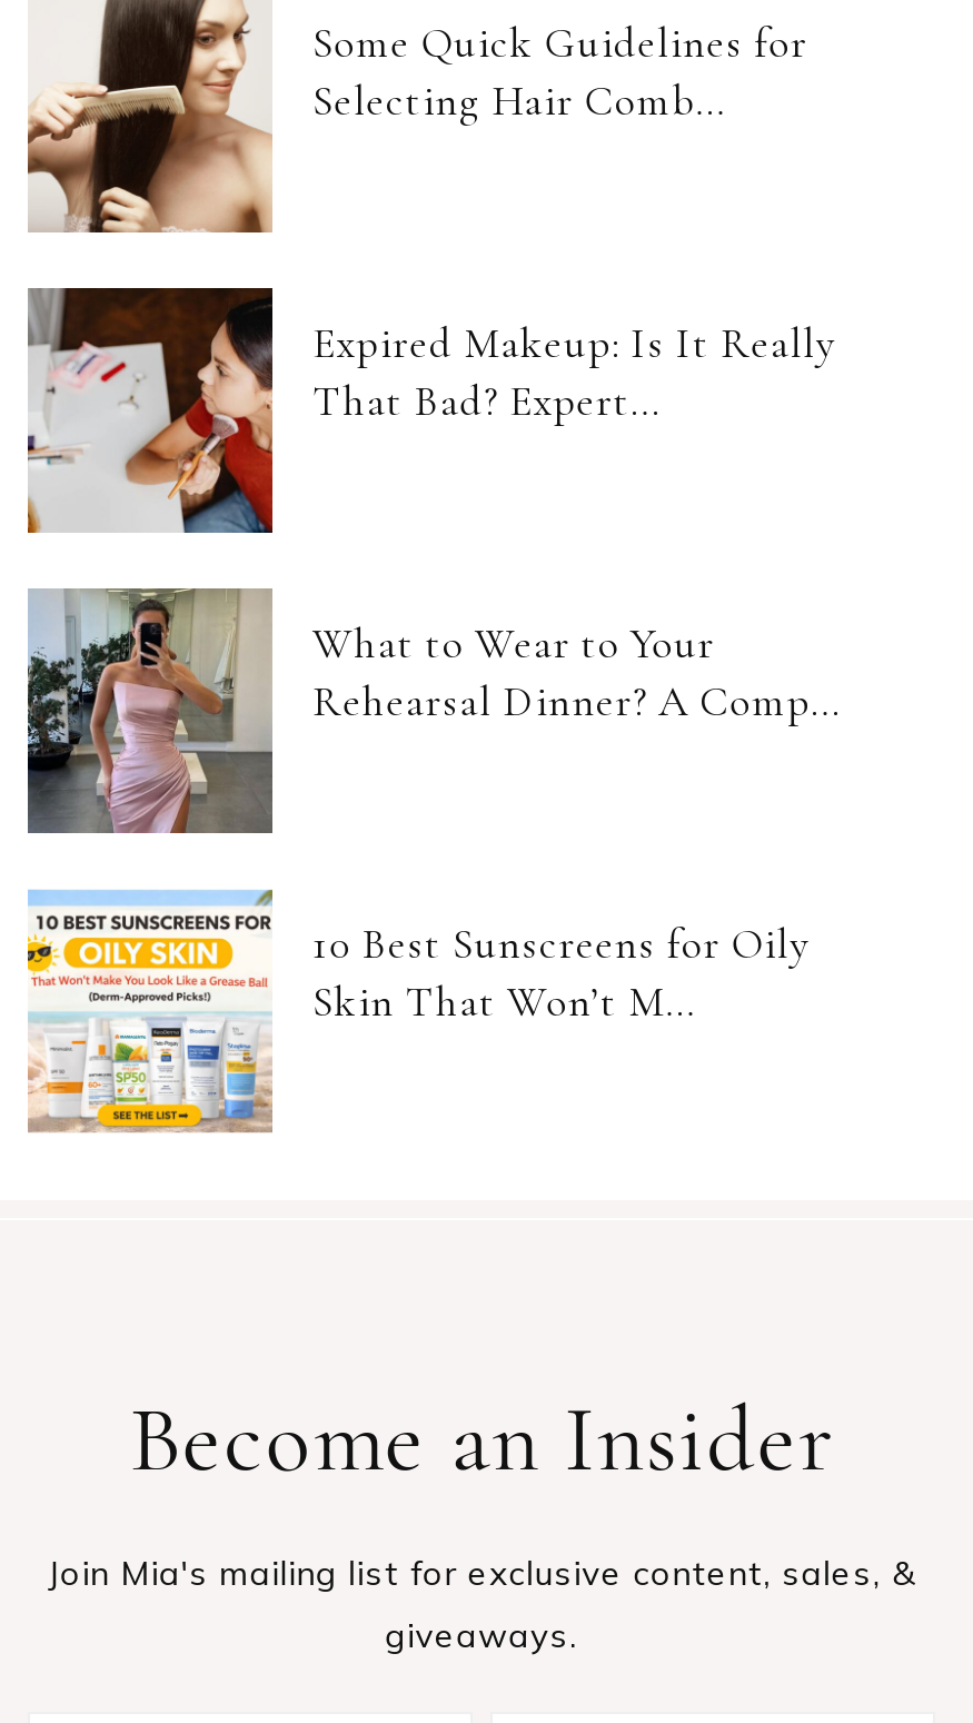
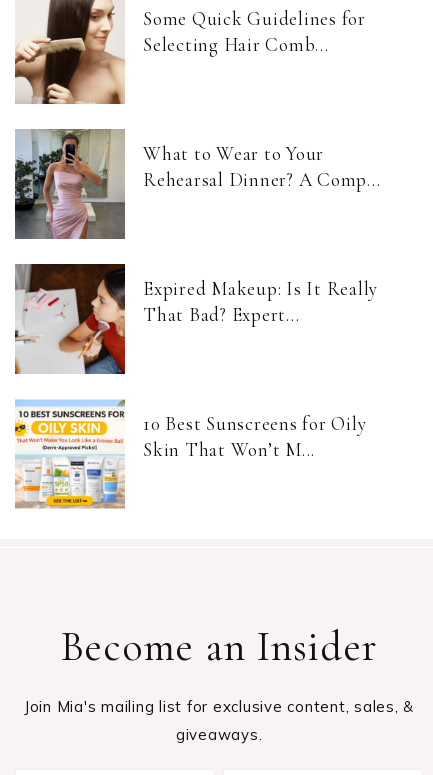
moved down: [image] | Expired Makeup: Is It Really | That Bad? Expert...

moved up: [image] | What to Wear to Your | Rehearsal Dinner? A Comp...
